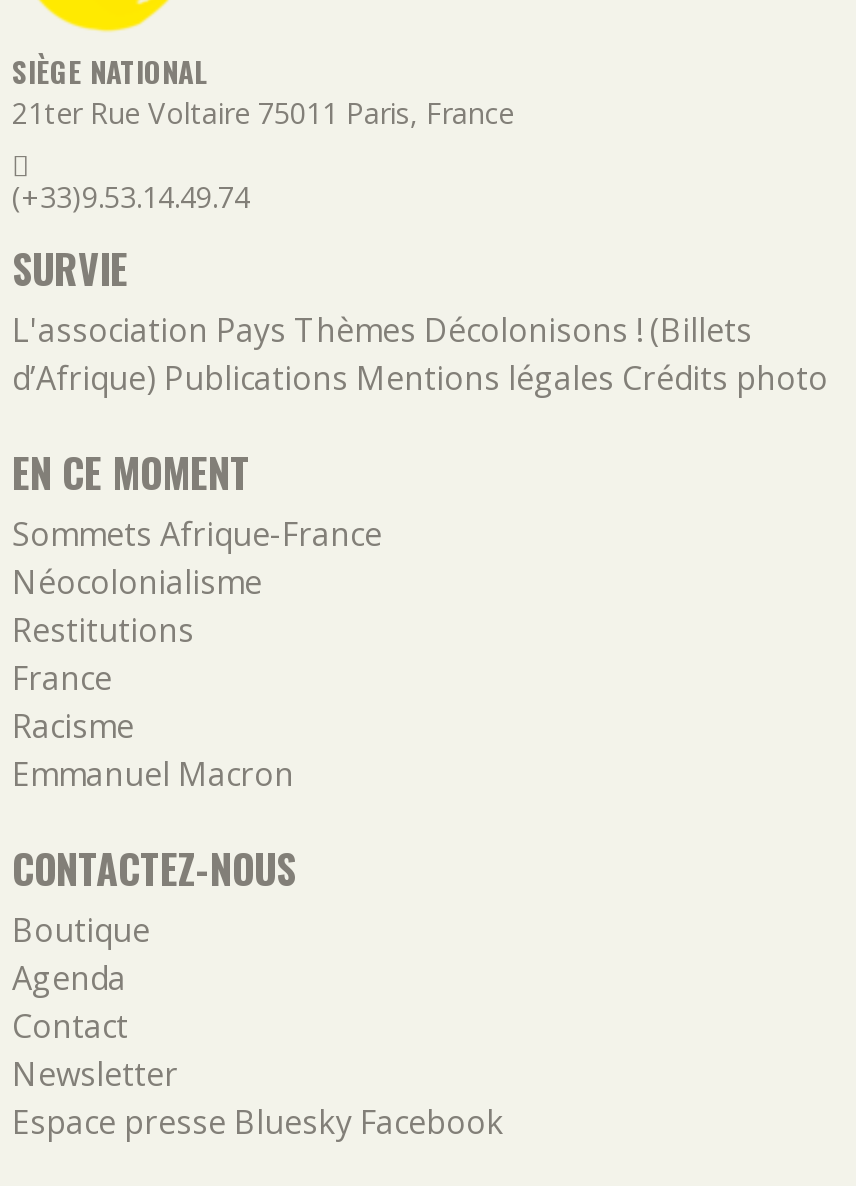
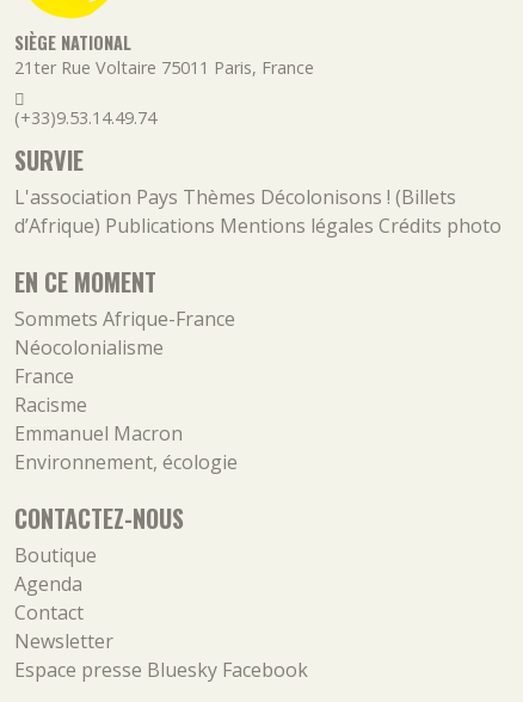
- Restitutions

moved up: France | Racisme | Emmanuel Macron

+ Environnement, écologie
